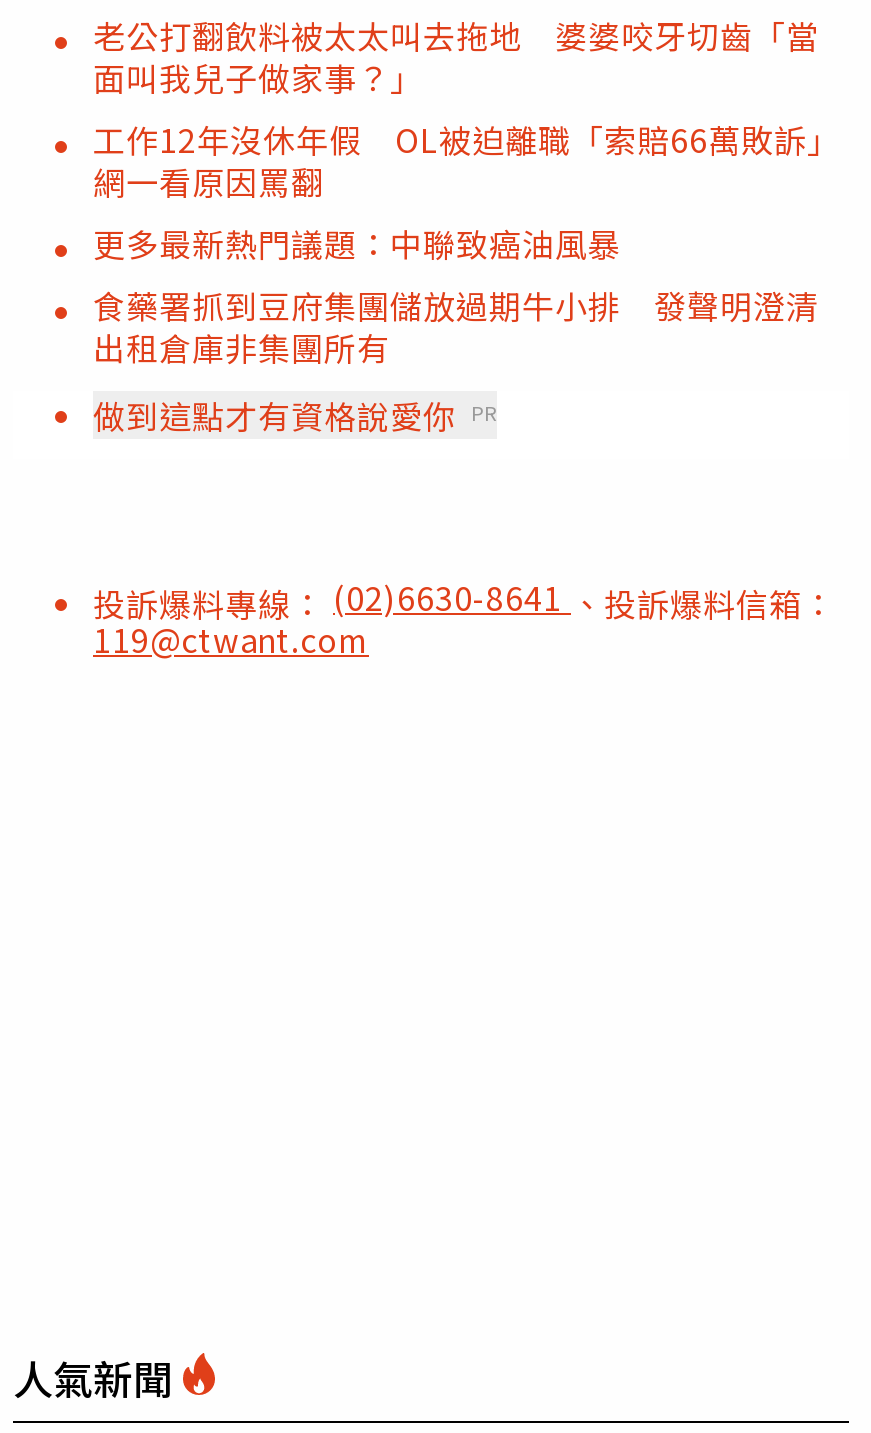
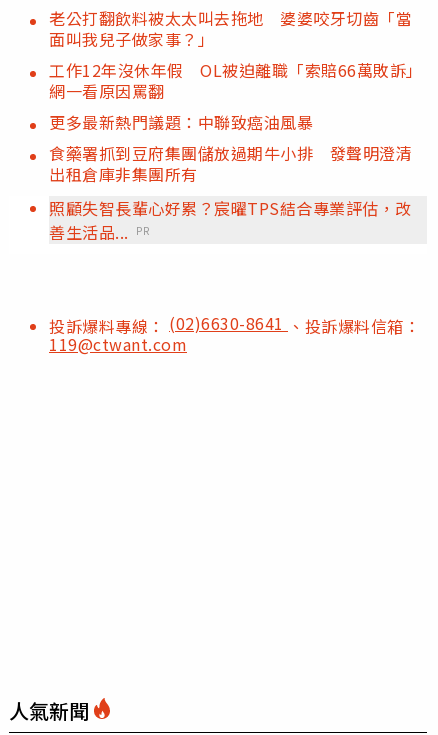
- 做到這點才有資格說愛你 PR
+ 照顧失智長輩心好累？宸曜TPS結合專業評估，改
+ 善生活品... PR
